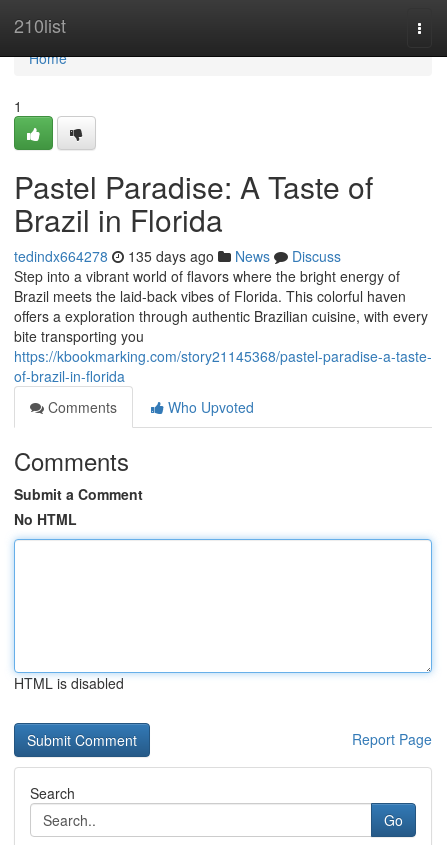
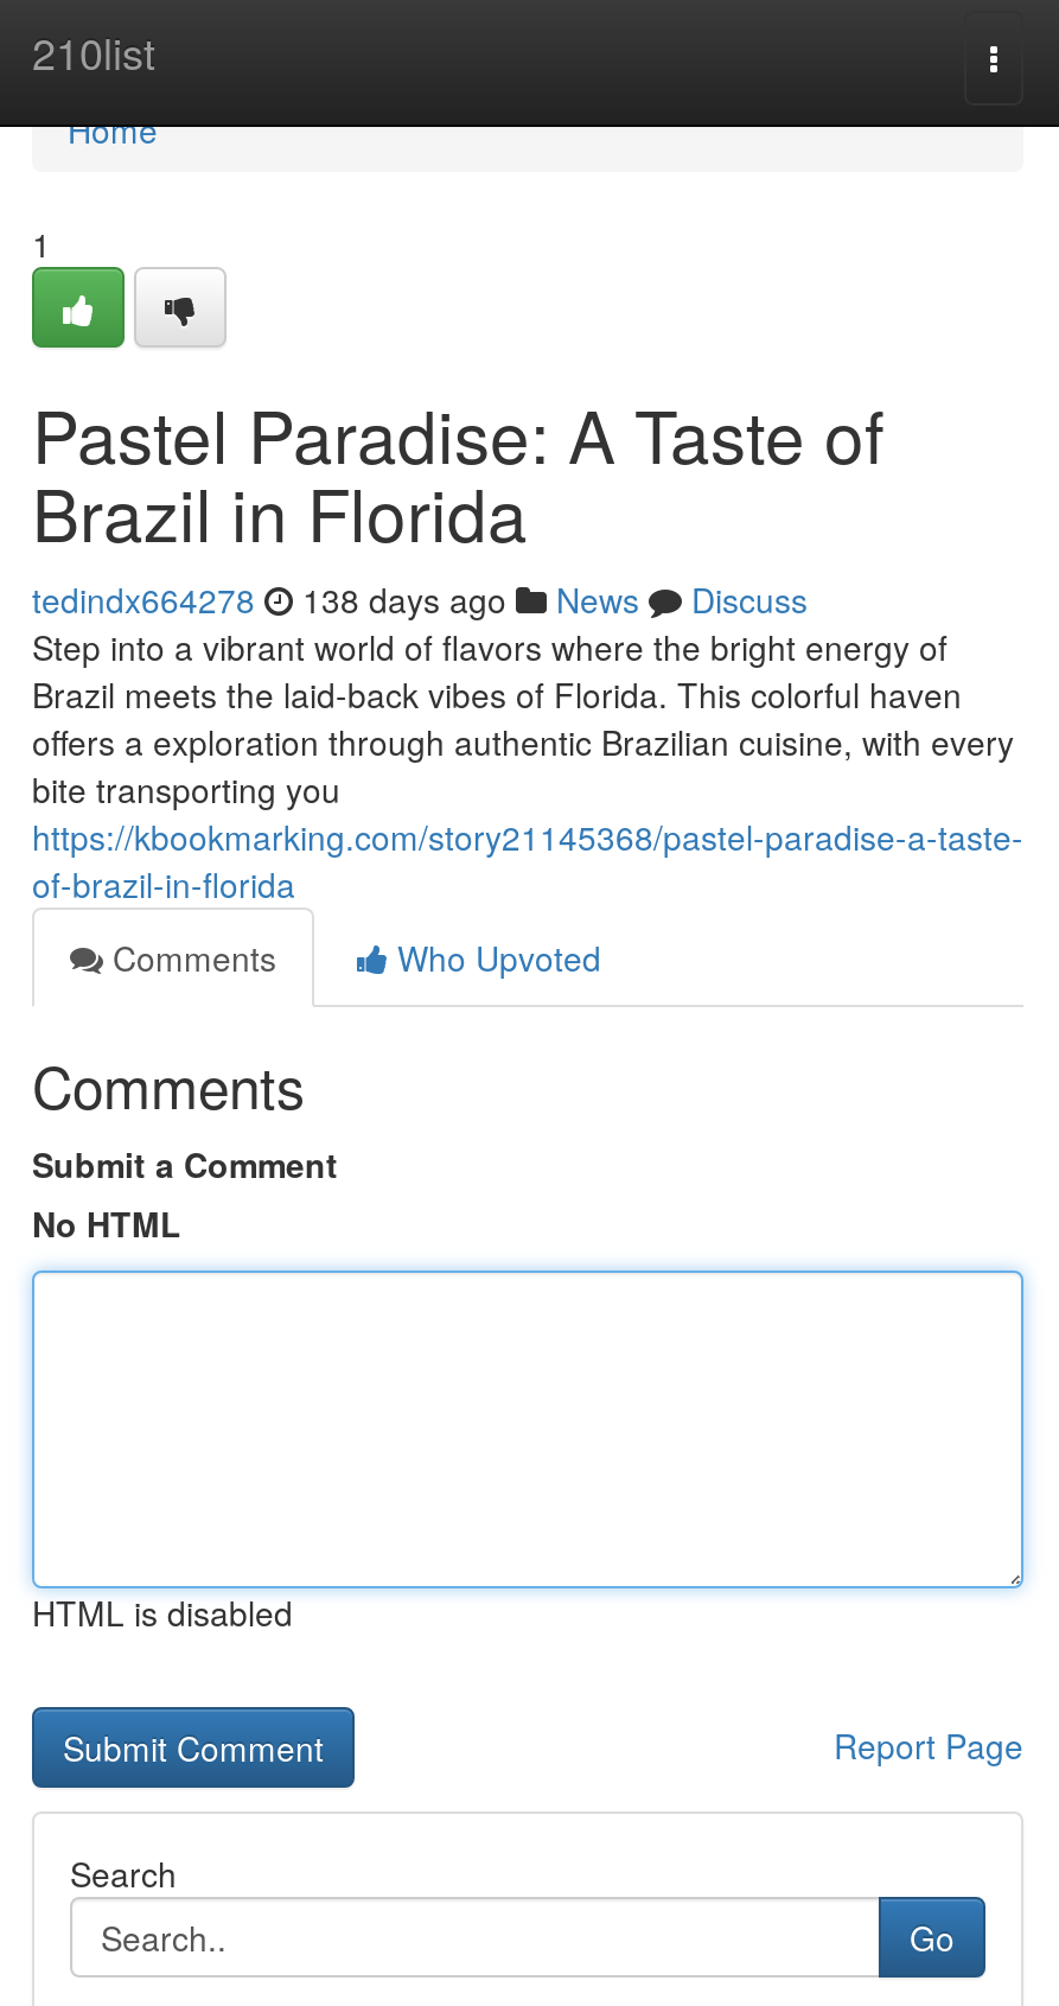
- tedindx664278 135 days ago News Discuss
+ tedindx664278 138 days ago News Discuss
